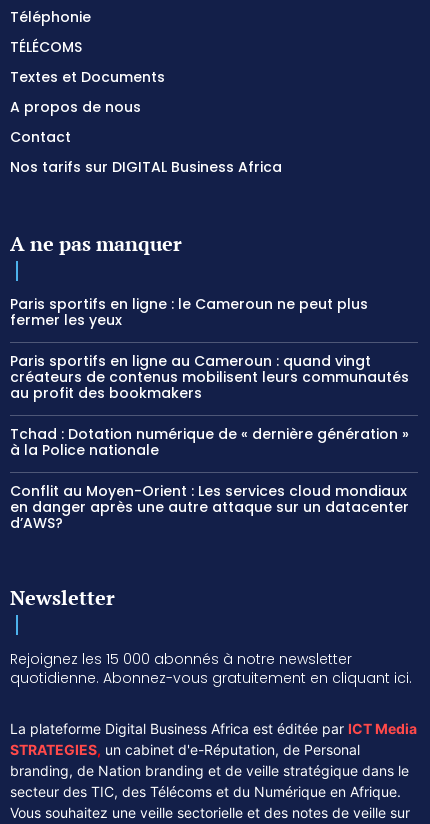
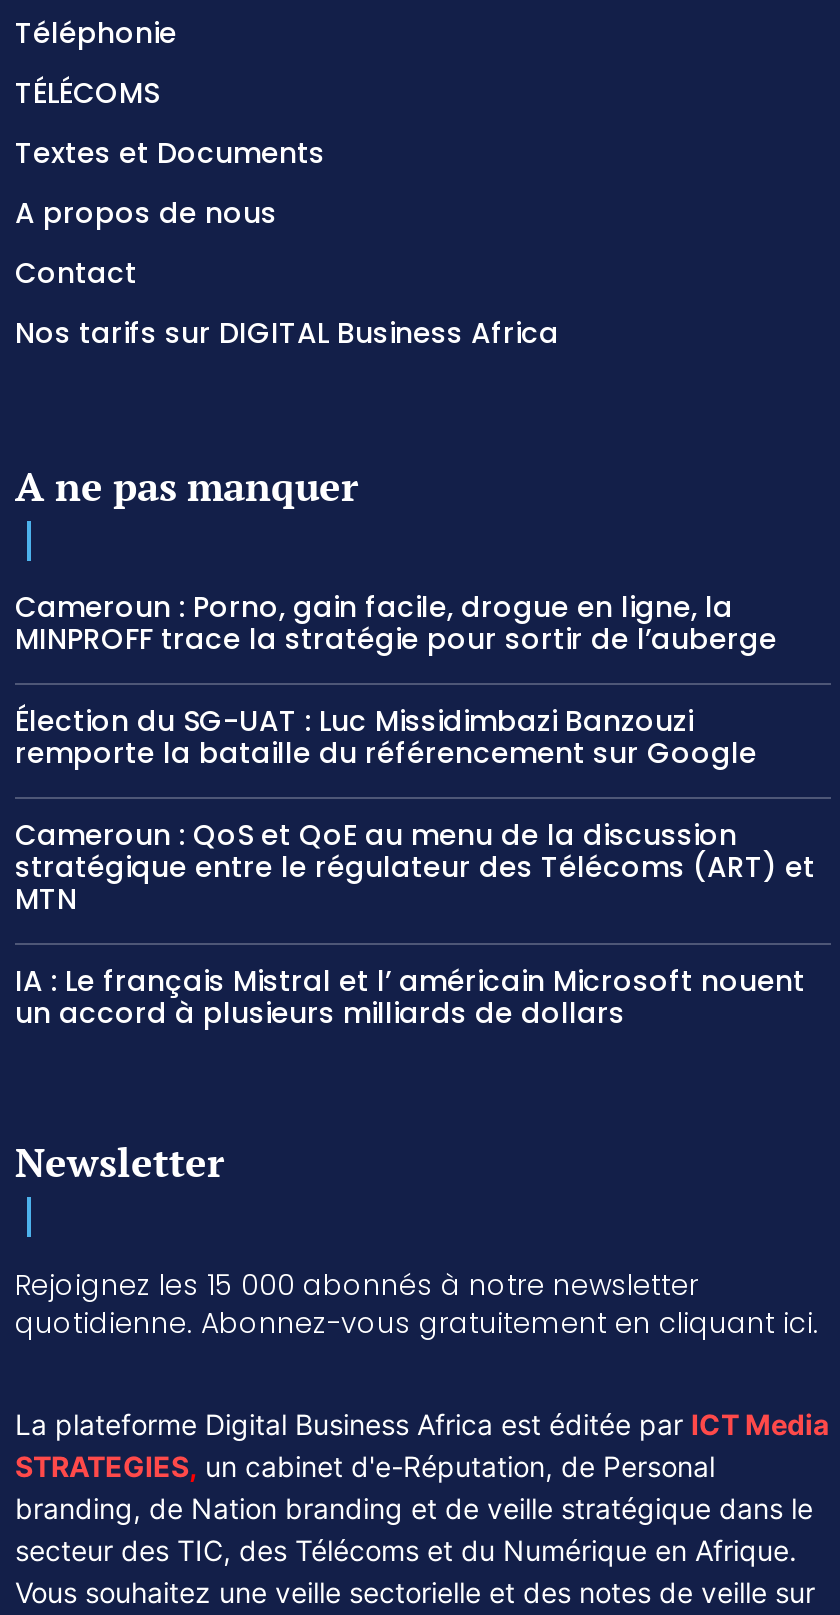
- Paris sportifs en ligne : le Cameroun ne peut plus
- fermer les yeux
+ Cameroun : Porno, gain facile, drogue en ligne, la
+ MINPROFF trace la stratégie pour sortir de l’auberge

- Paris sportifs en ligne au Cameroun : quand vingt
- créateurs de contenus mobilisent leurs communautés
- au profit des bookmakers
+ Élection du SG-UAT : Luc Missidimbazi Banzouzi
+ remporte la bataille du référencement sur Google

- Tchad : Dotation numérique de « dernière génération »
- à la Police nationale
+ Cameroun : QoS et QoE au menu de la discussion
+ stratégique entre le régulateur des Télécoms (ART) et
+ MTN

- Conflit au Moyen-Orient : Les services cloud mondiaux
- en danger après une autre attaque sur un datacenter
- d’AWS?
+ IA : Le français Mistral et l’ américain Microsoft nouent
+ un accord à plusieurs milliards de dollars
